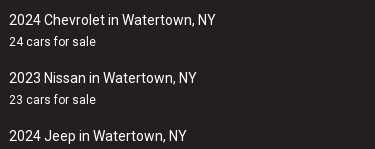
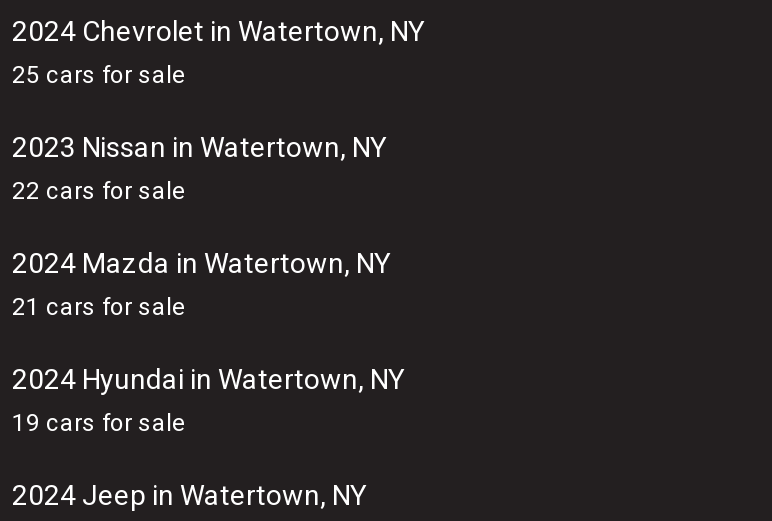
- 24 cars for sale
+ 25 cars for sale

- 23 cars for sale
+ 22 cars for sale
+ 2024 Mazda in Watertown, NY
+ 21 cars for sale
+ 2024 Hyundai in Watertown, NY
+ 19 cars for sale
